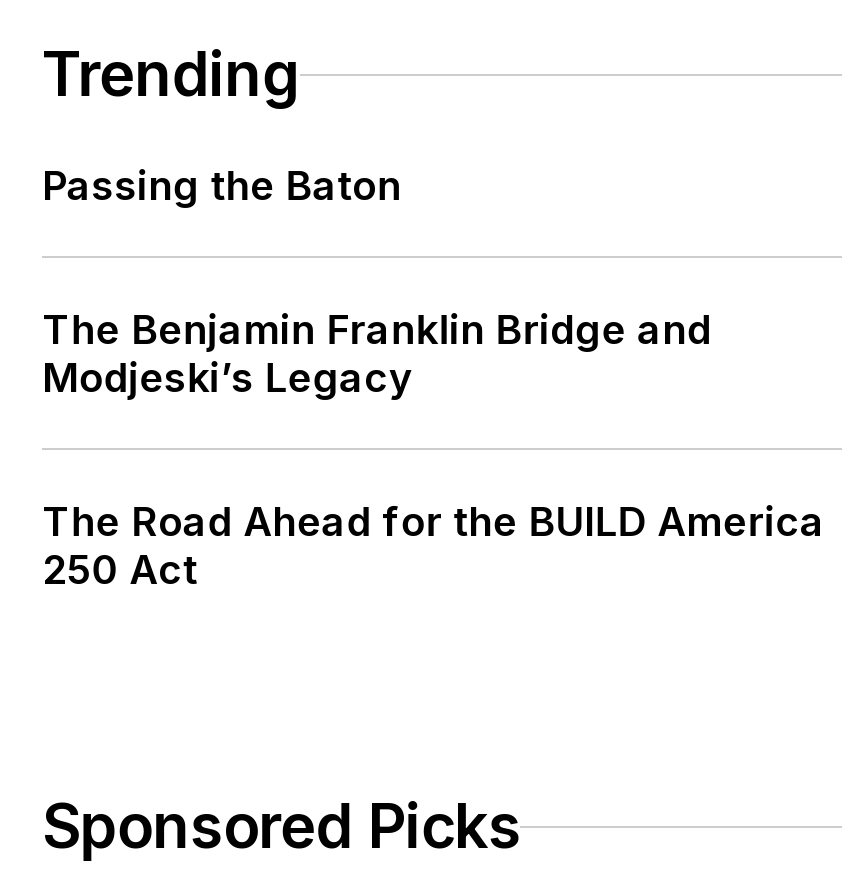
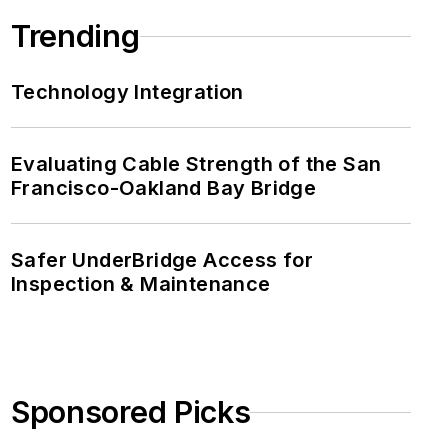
- Passing the Baton
+ Technology Integration

- The Benjamin Franklin Bridge and
- Modjeski’s Legacy
+ Evaluating Cable Strength of the San
+ Francisco-Oakland Bay Bridge

- The Road Ahead for the BUILD America
- 250 Act
+ Safer UnderBridge Access for
+ Inspection & Maintenance
